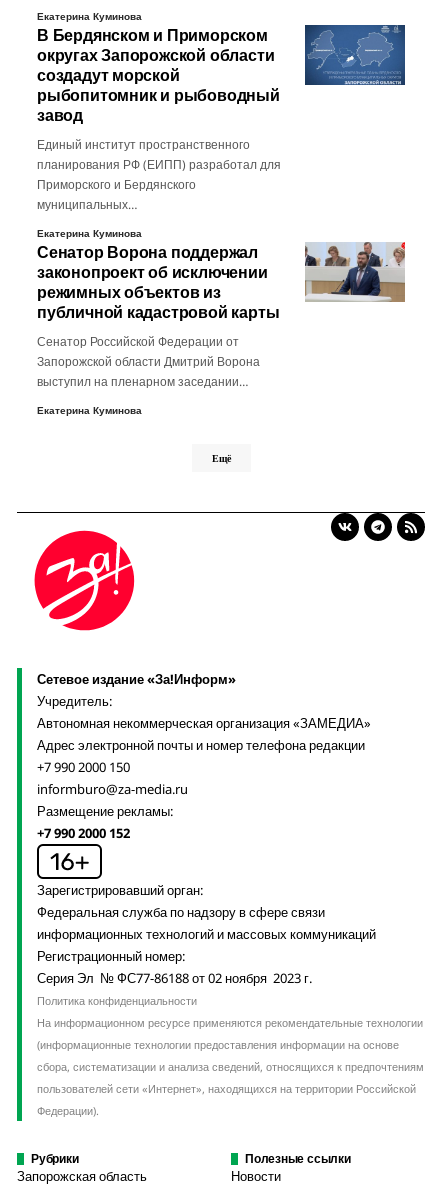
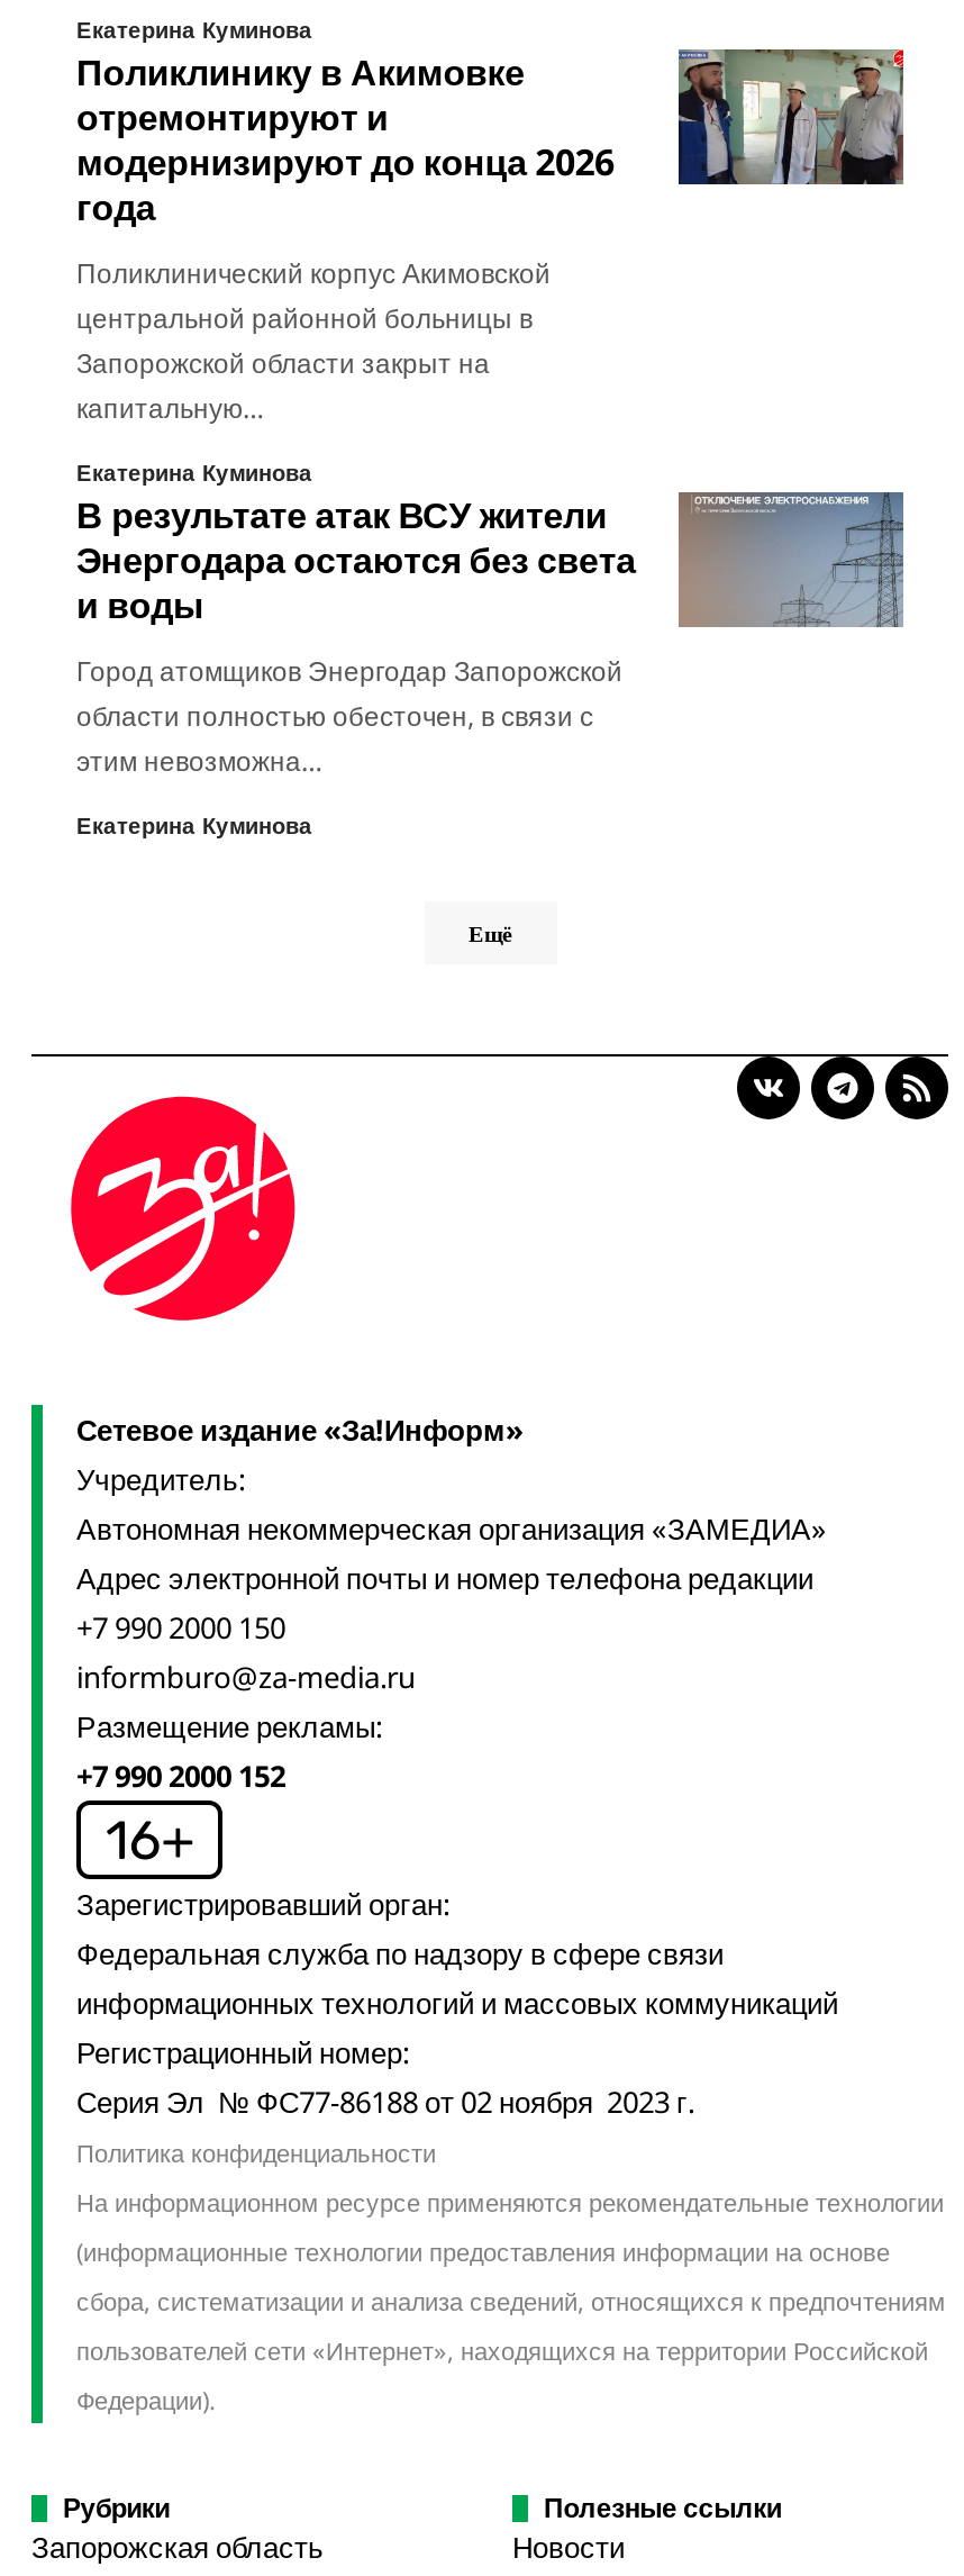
- [image]
- В Бердянском и Приморском
- округах Запорожской области
- создадут морской
- рыбопитомник и рыбоводный
- завод
+ [image]
+ Поликлинику в Акимовке
+ отремонтируют и
+ модернизируют до конца 2026
+ года

- Единый институт пространственного
- планирования РФ (ЕИПП) разработал для
- Приморского и Бердянского
- муниципальных…
+ Поликлинический корпус Акимовской
+ центральной районной больницы в
+ Запорожской области закрыт на
+ капитальную…

- [image]
- Сенатор Ворона поддержал
- законопроект об исключении
- режимных объектов из
- публичной кадастровой карты
+ [image]
+ В результате атак ВСУ жители
+ Энергодара остаются без света
+ и воды

- Сенатор Российской Федерации от
- Запорожской области Дмитрий Ворона
- выступил на пленарном заседании…
+ Город атомщиков Энергодар Запорожской
+ области полностью обесточен, в связи с
+ этим невозможна…
